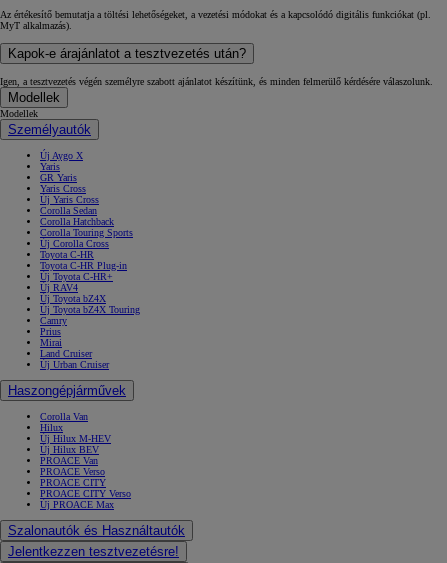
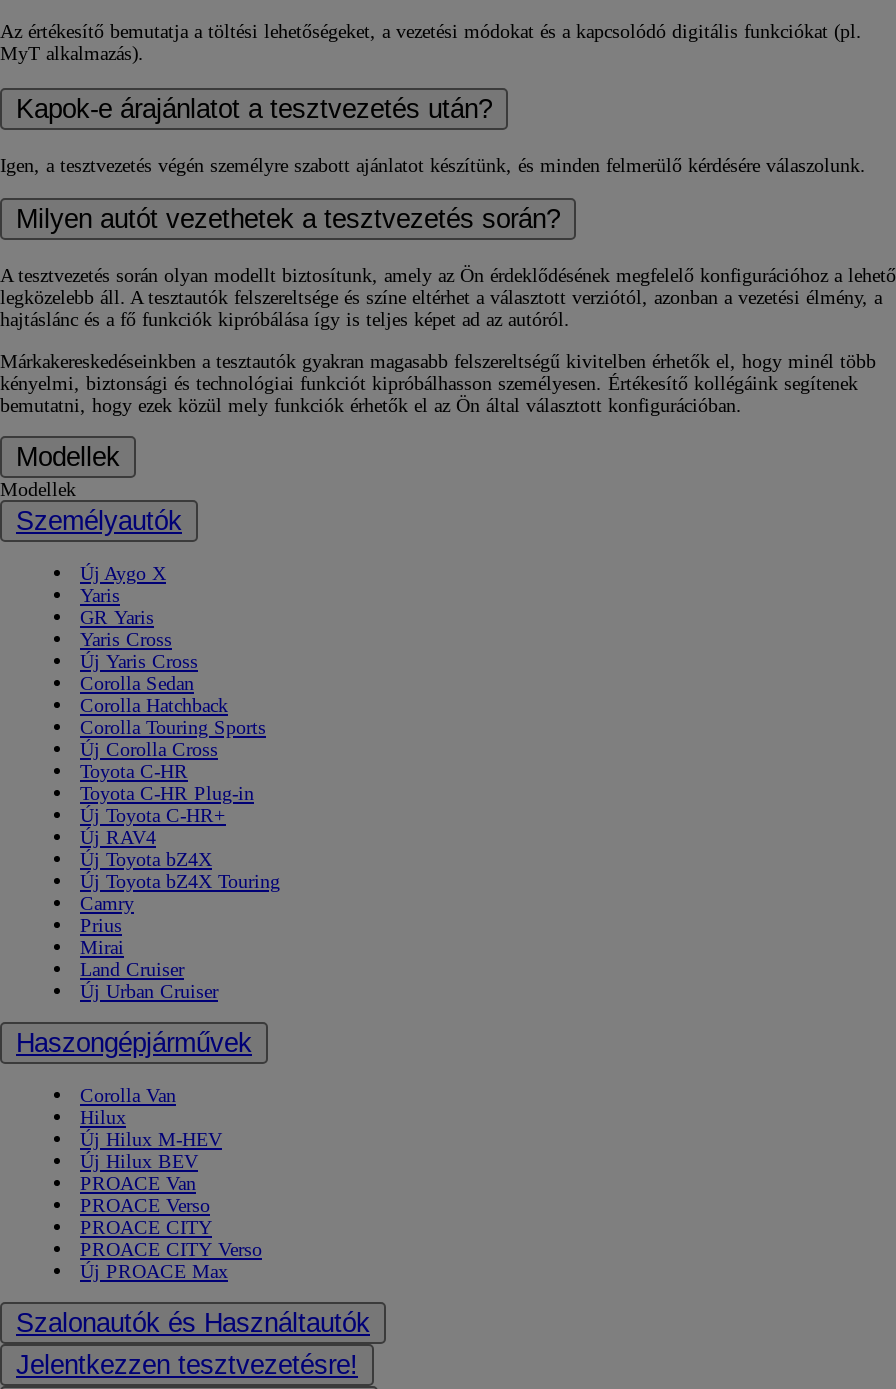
+ Milyen autót vezethetek a tesztvezetés során?
+ A tesztvezetés során olyan modellt biztosítunk, amely az Ön érdeklődésének megfelelő konfigurációhoz a lehető
+ legközelebb áll. A tesztautók felszereltsége és színe eltérhet a választott verziótól, azonban a vezetési élmény, a
+ hajtáslánc és a fő funkciók kipróbálása így is teljes képet ad az autóról.
+ Márkakereskedéseinkben a tesztautók gyakran magasabb felszereltségű kivitelben érhetők el, hogy minél több
+ kényelmi, biztonsági és technológiai funkciót kipróbálhasson személyesen. Értékesítő kollégáink segítenek
+ bemutatni, hogy ezek közül mely funkciók érhetők el az Ön által választott konfigurációban.
